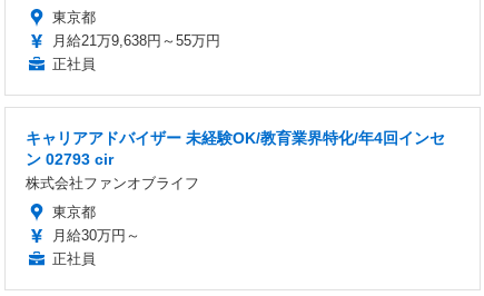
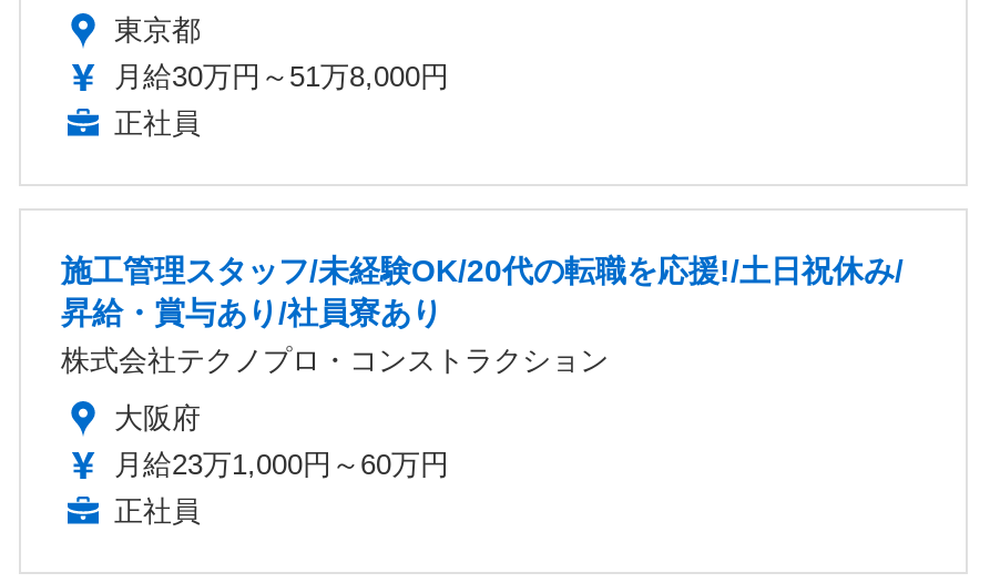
- 月給21万9,638円～55万円
+ 月給30万円～51万8,000円

- キャリアアドバイザー 未経験OK/教育業界特化/年4回インセ
- ン 02793 cir
- 株式会社ファンオブライフ
+ 施工管理スタッフ/未経験OK/20代の転職を応援!/土日祝休み/
+ 昇給・賞与あり/社員寮あり
+ 株式会社テクノプロ・コンストラクション

- 東京都
- 月給30万円～
+ 大阪府
+ 月給23万1,000円～60万円
